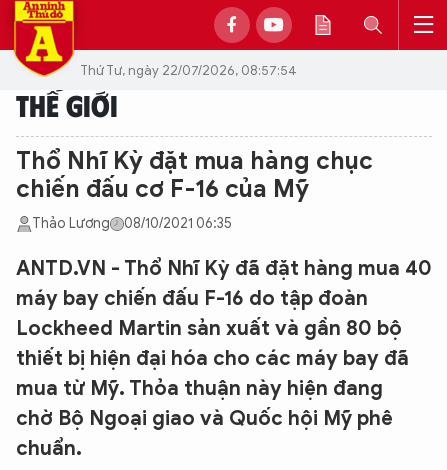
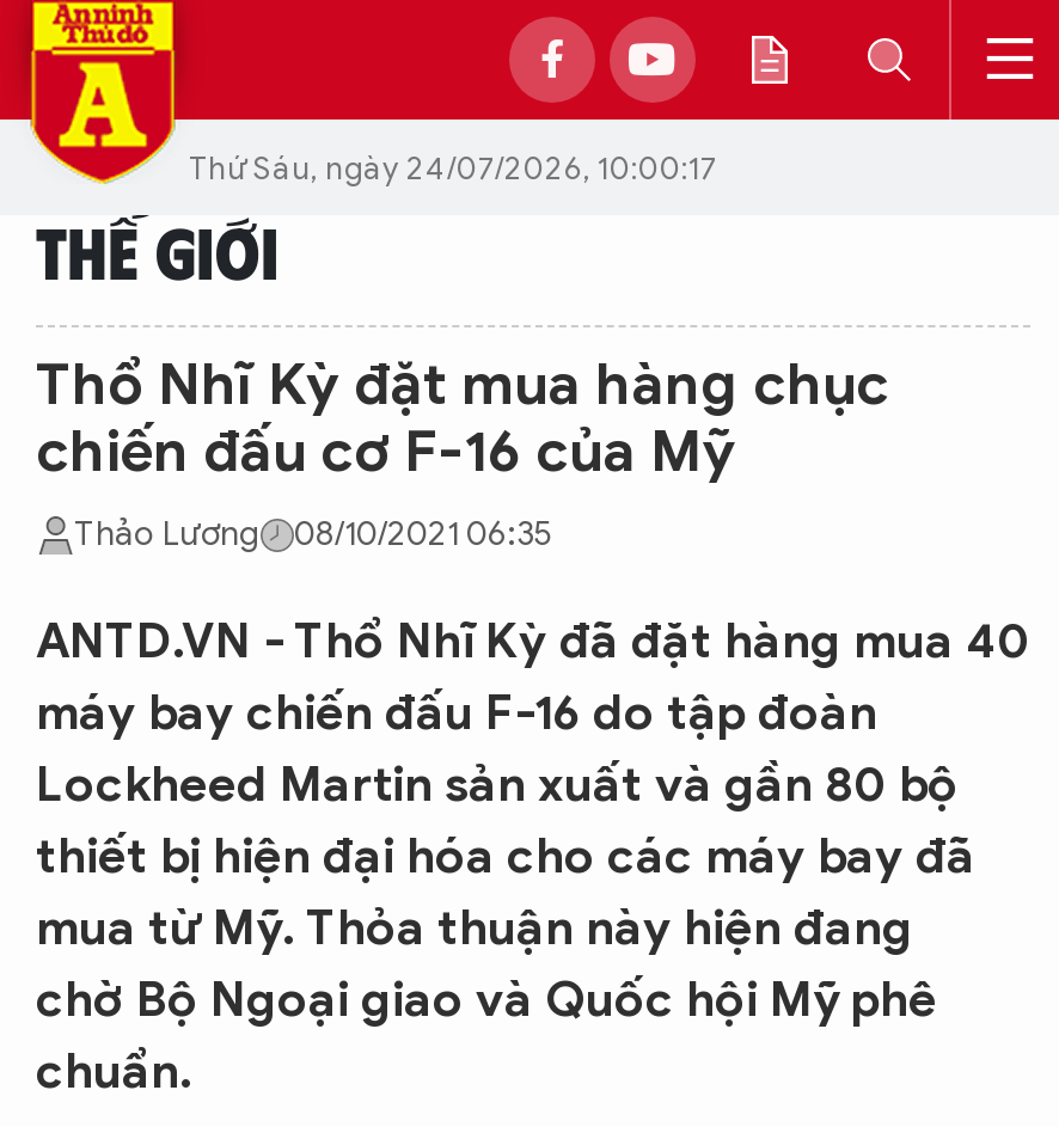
- Thứ Tư, ngày 22/07/2026, 08:57:54
+ Thứ Sáu, ngày 24/07/2026, 10:00:17
